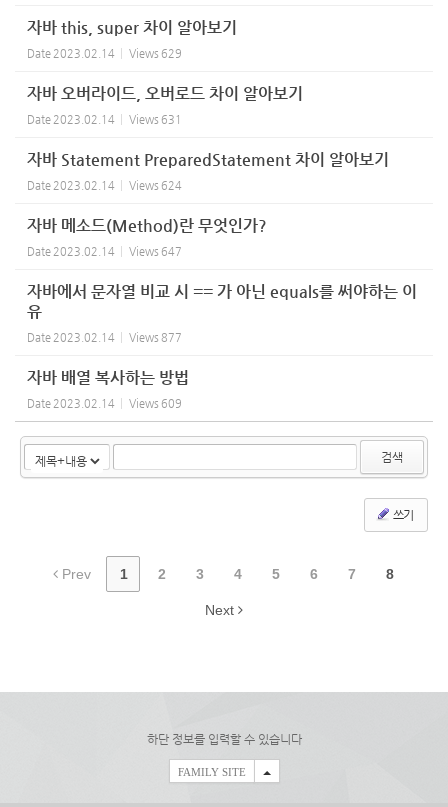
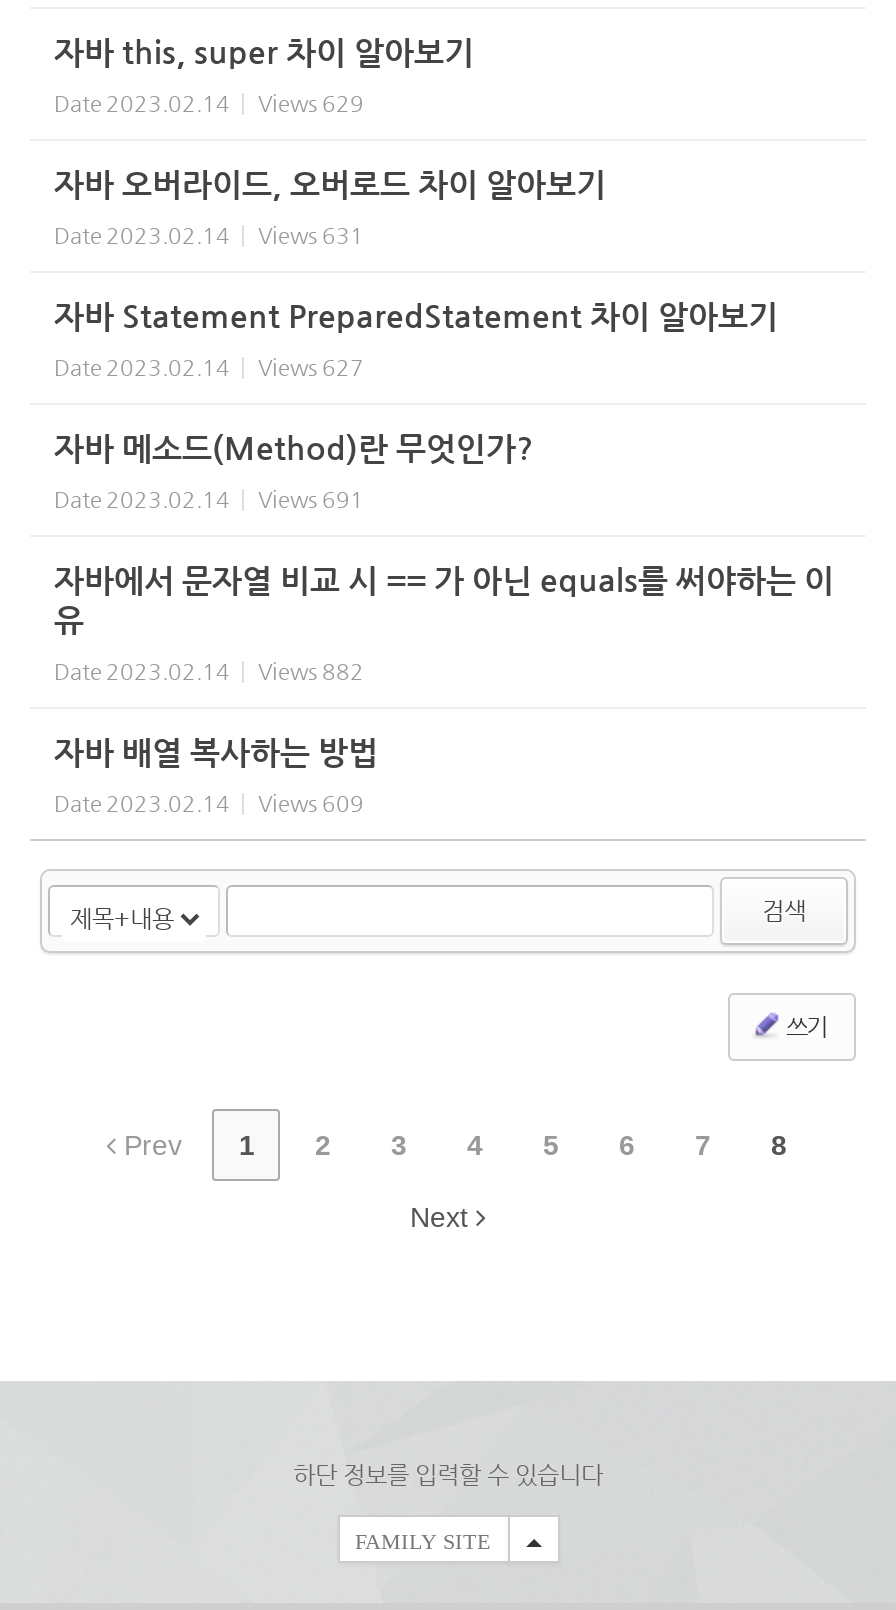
- Date 2023.02.14 Views 624
+ Date 2023.02.14 Views 627

- Date 2023.02.14 Views 647
+ Date 2023.02.14 Views 691

- Date 2023.02.14 Views 877
+ Date 2023.02.14 Views 882
